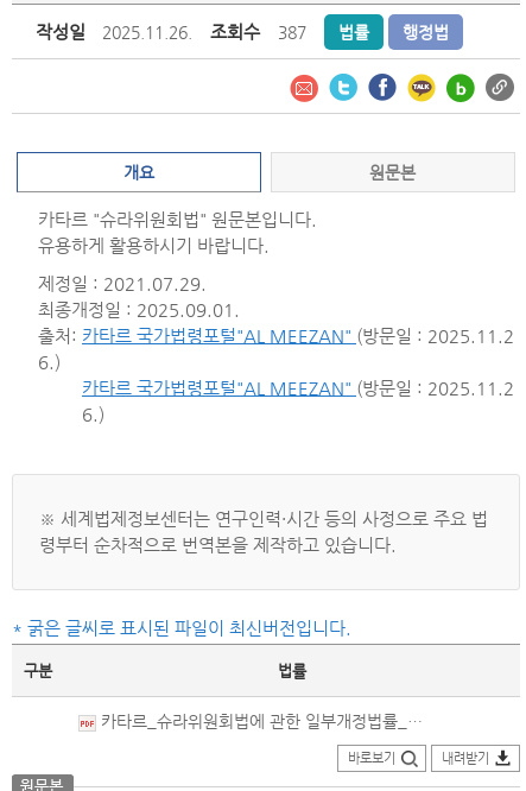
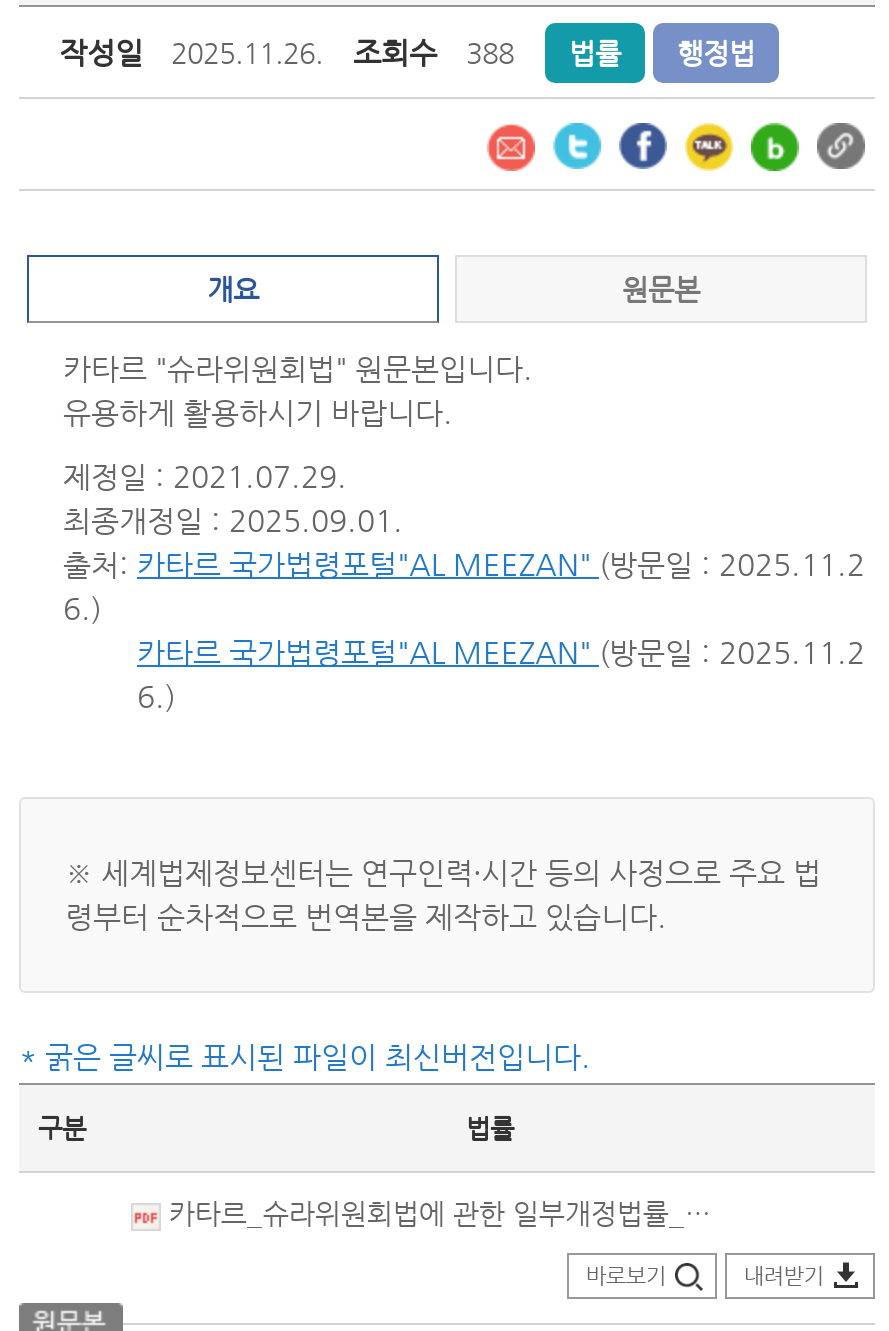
- 작성일 2025.11.26. 조회수 387 법률 행정법
+ 작성일 2025.11.26. 조회수 388 법률 행정법
